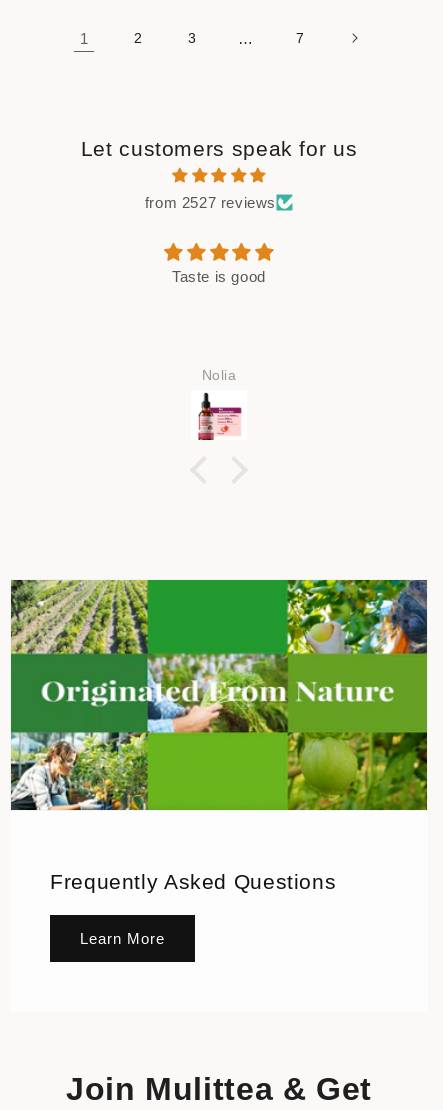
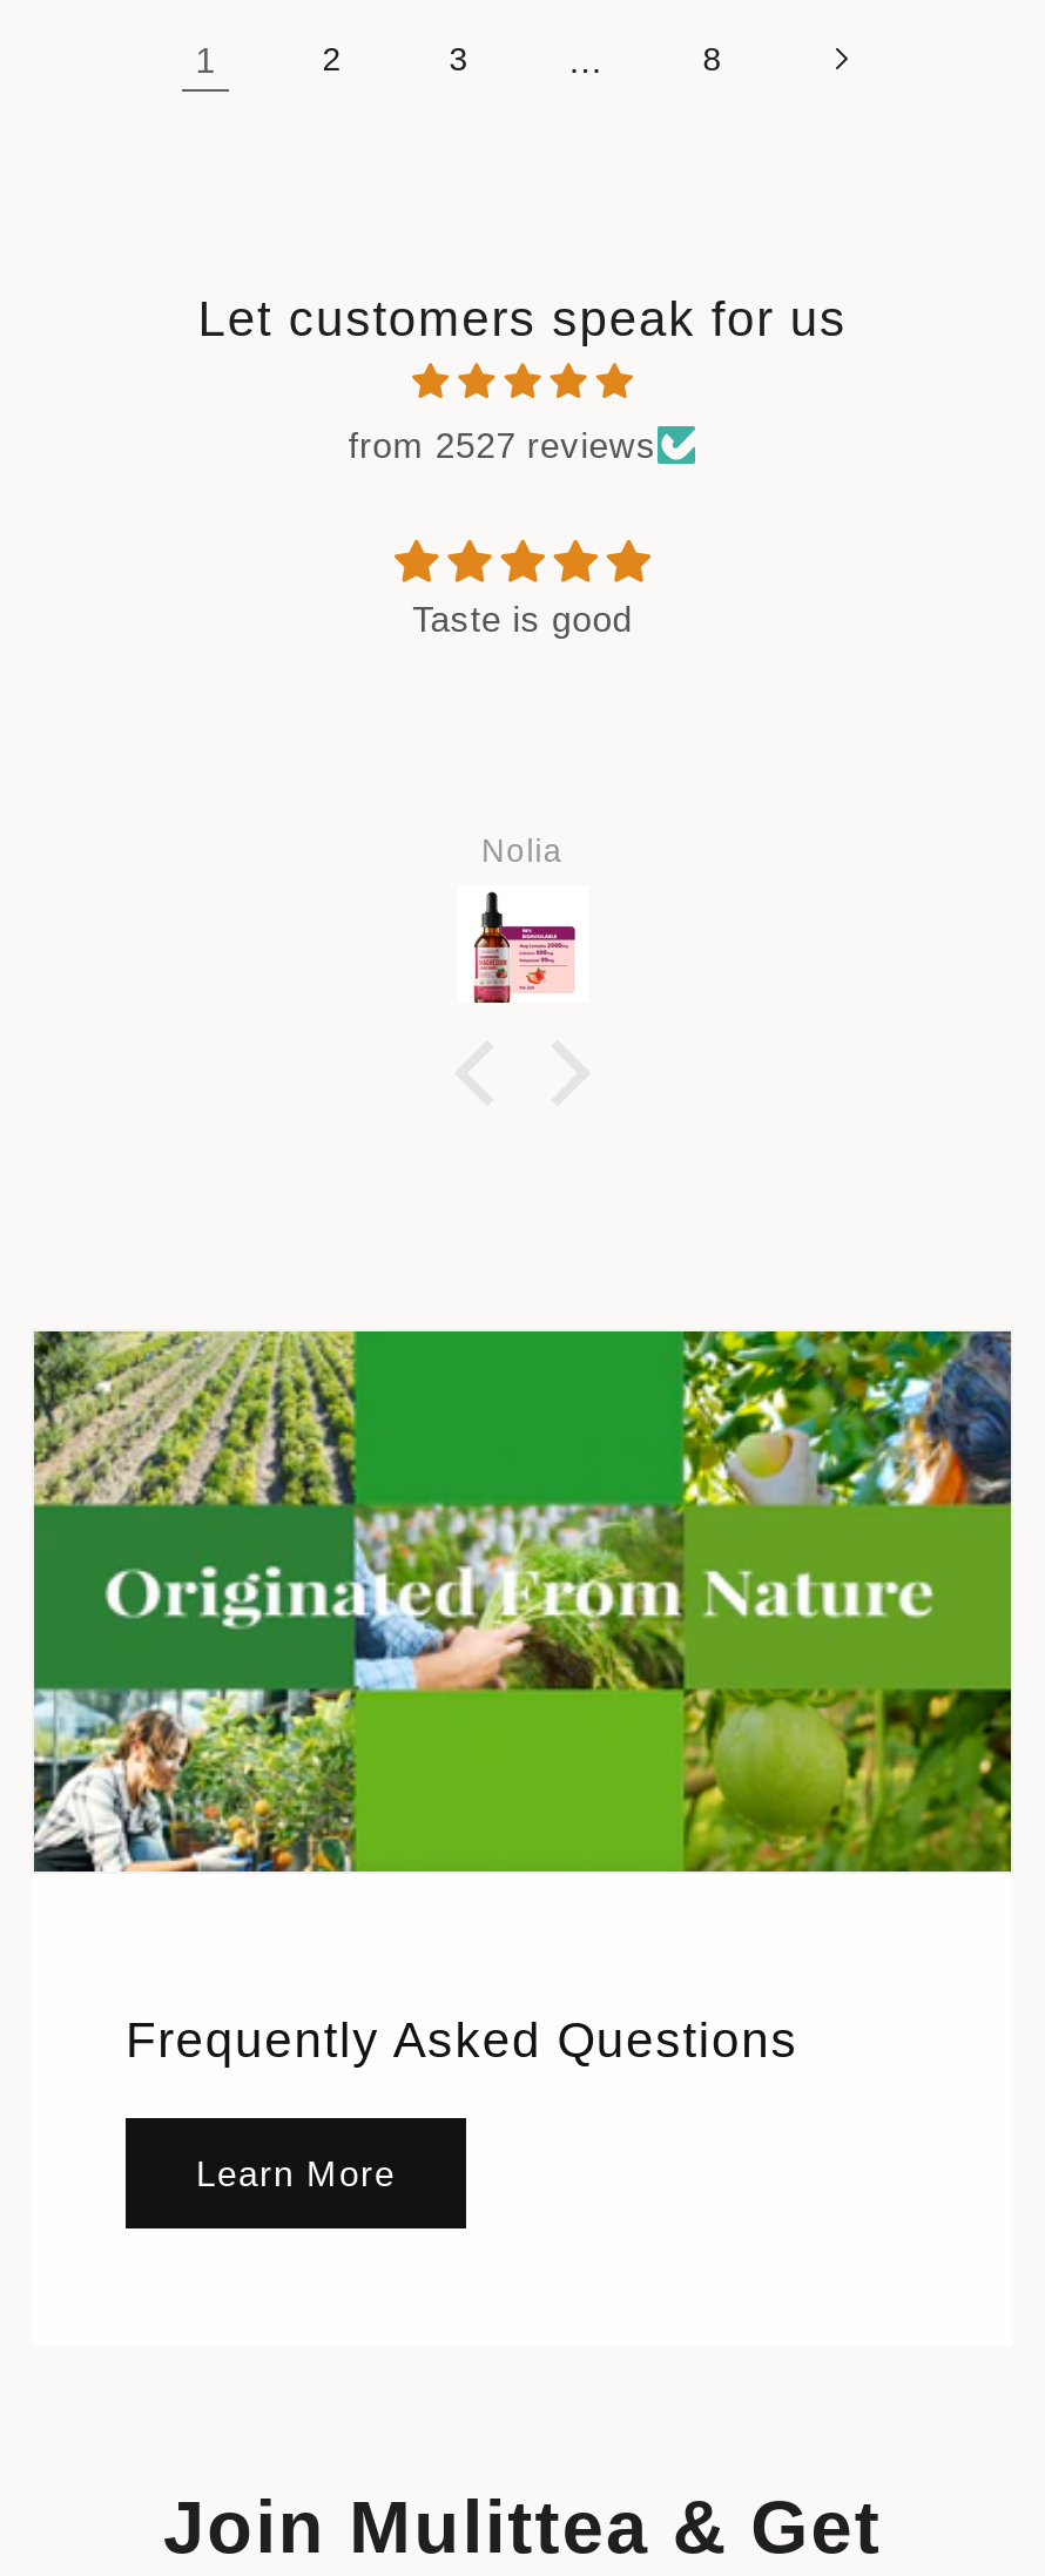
- 7
+ 8
